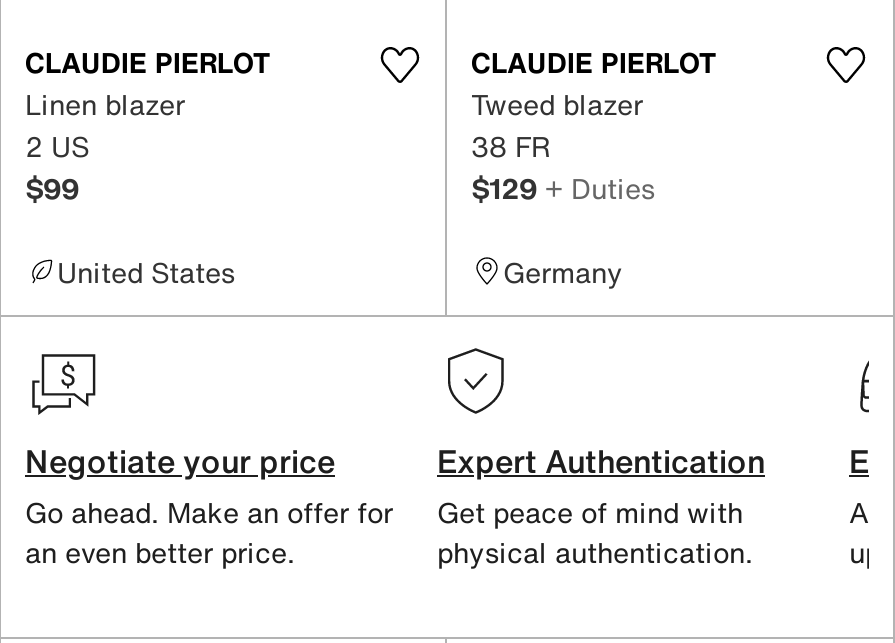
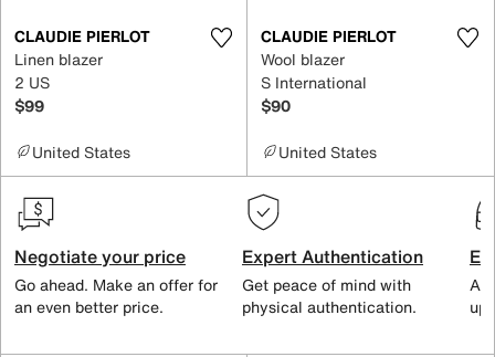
- Tweed blazer
- 38 FR
- $129 + Duties
+ Wool blazer
+ S International
+ $90

- Germany
+ United States
